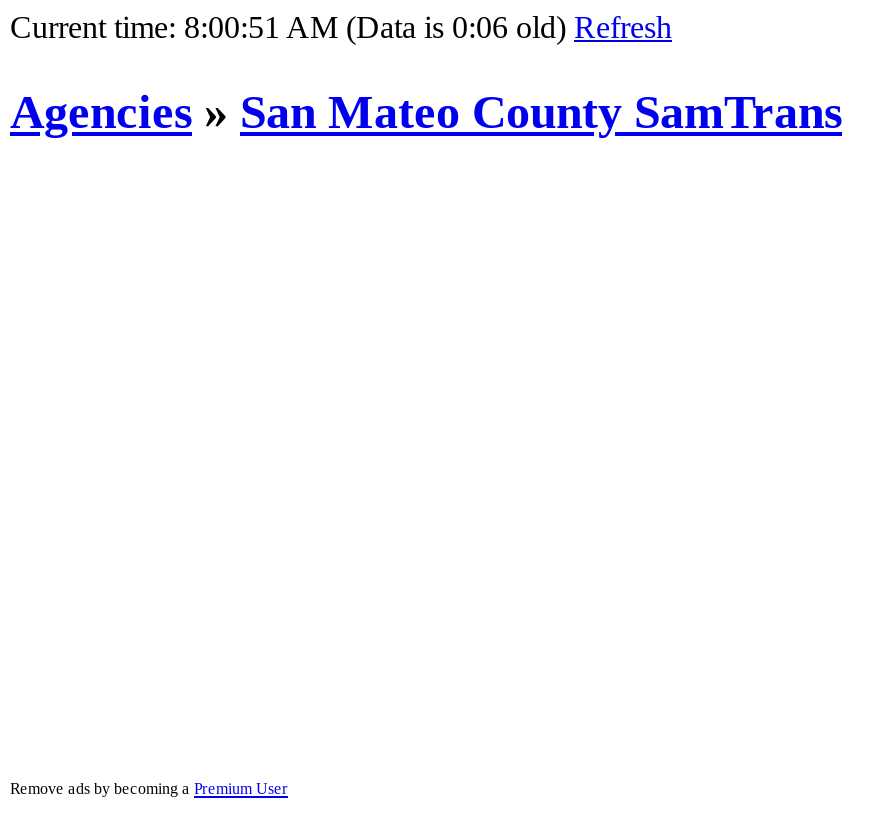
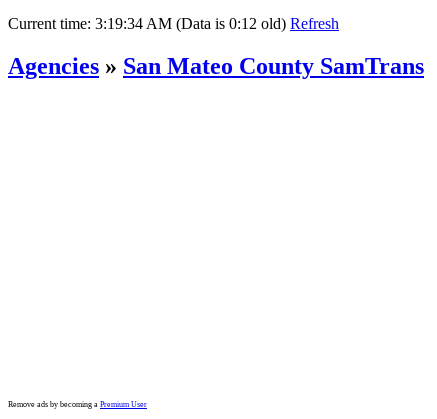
- Current time: 8:00:51 AM (Data is 0:06 old) Refresh
+ Current time: 3:19:34 AM (Data is 0:12 old) Refresh
